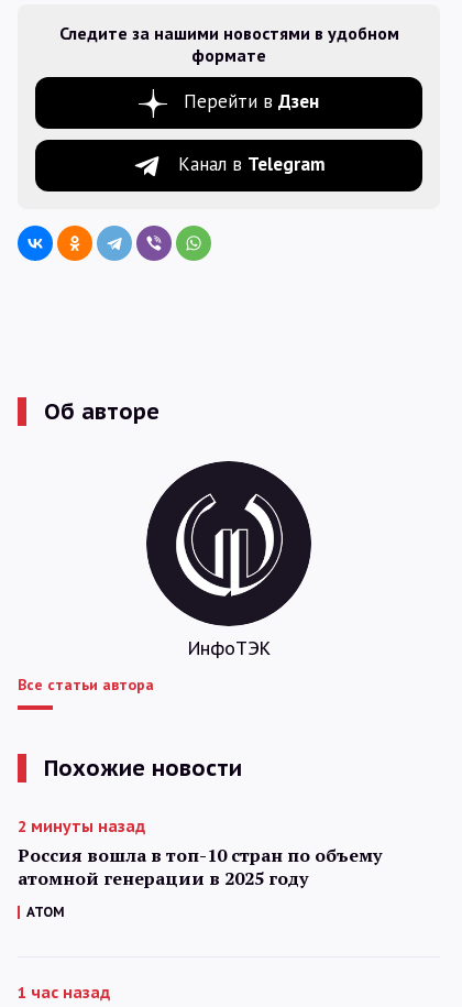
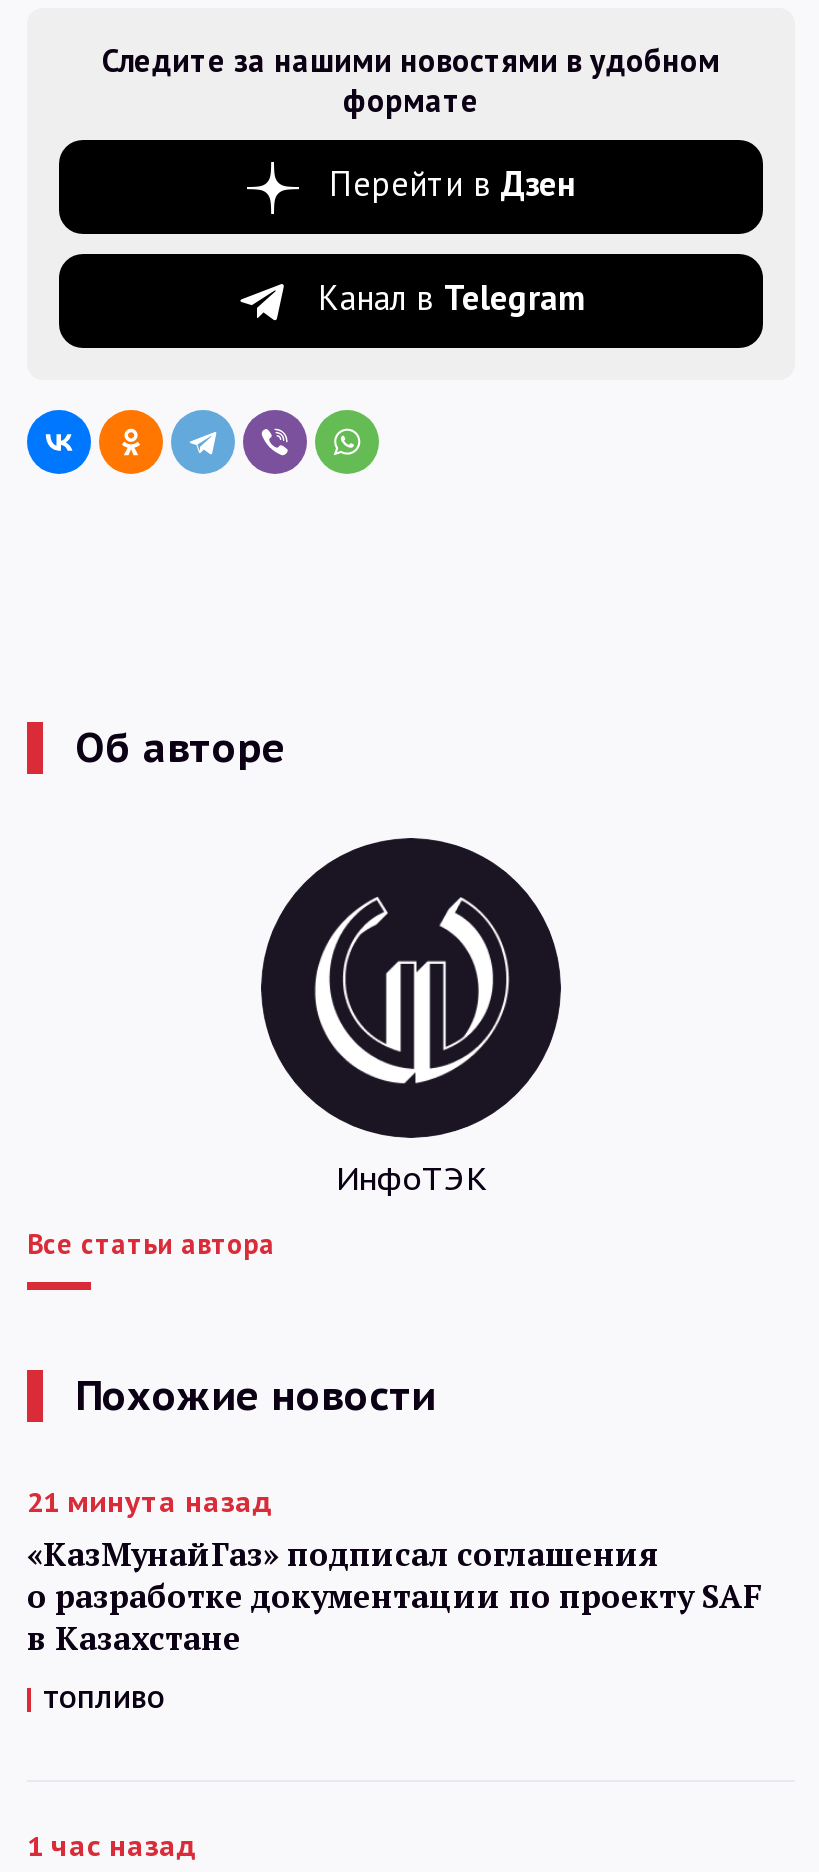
- 2 минуты назад
- Россия вошла в топ-10 стран по объему
- атомной генерации в 2025 году
+ 21 минута назад
+ «КазМунайГаз» подписал соглашения
+ о разработке документации по проекту SAF
+ в Казахстане

- АТОМ
+ ТОПЛИВО
